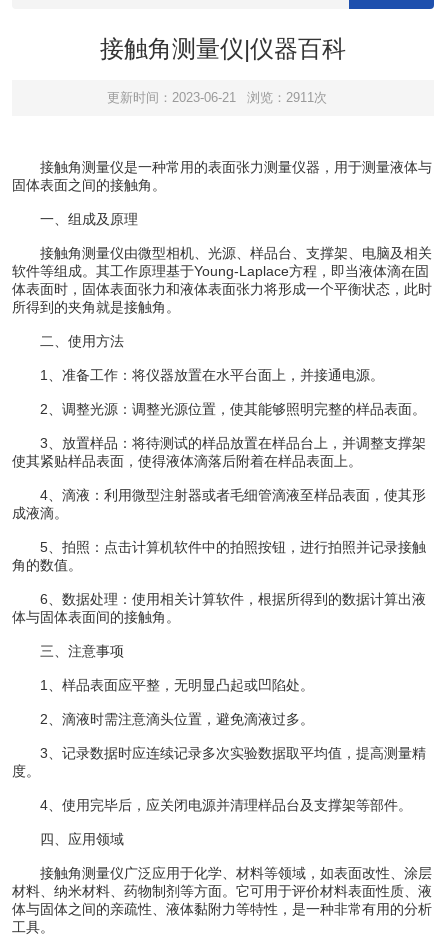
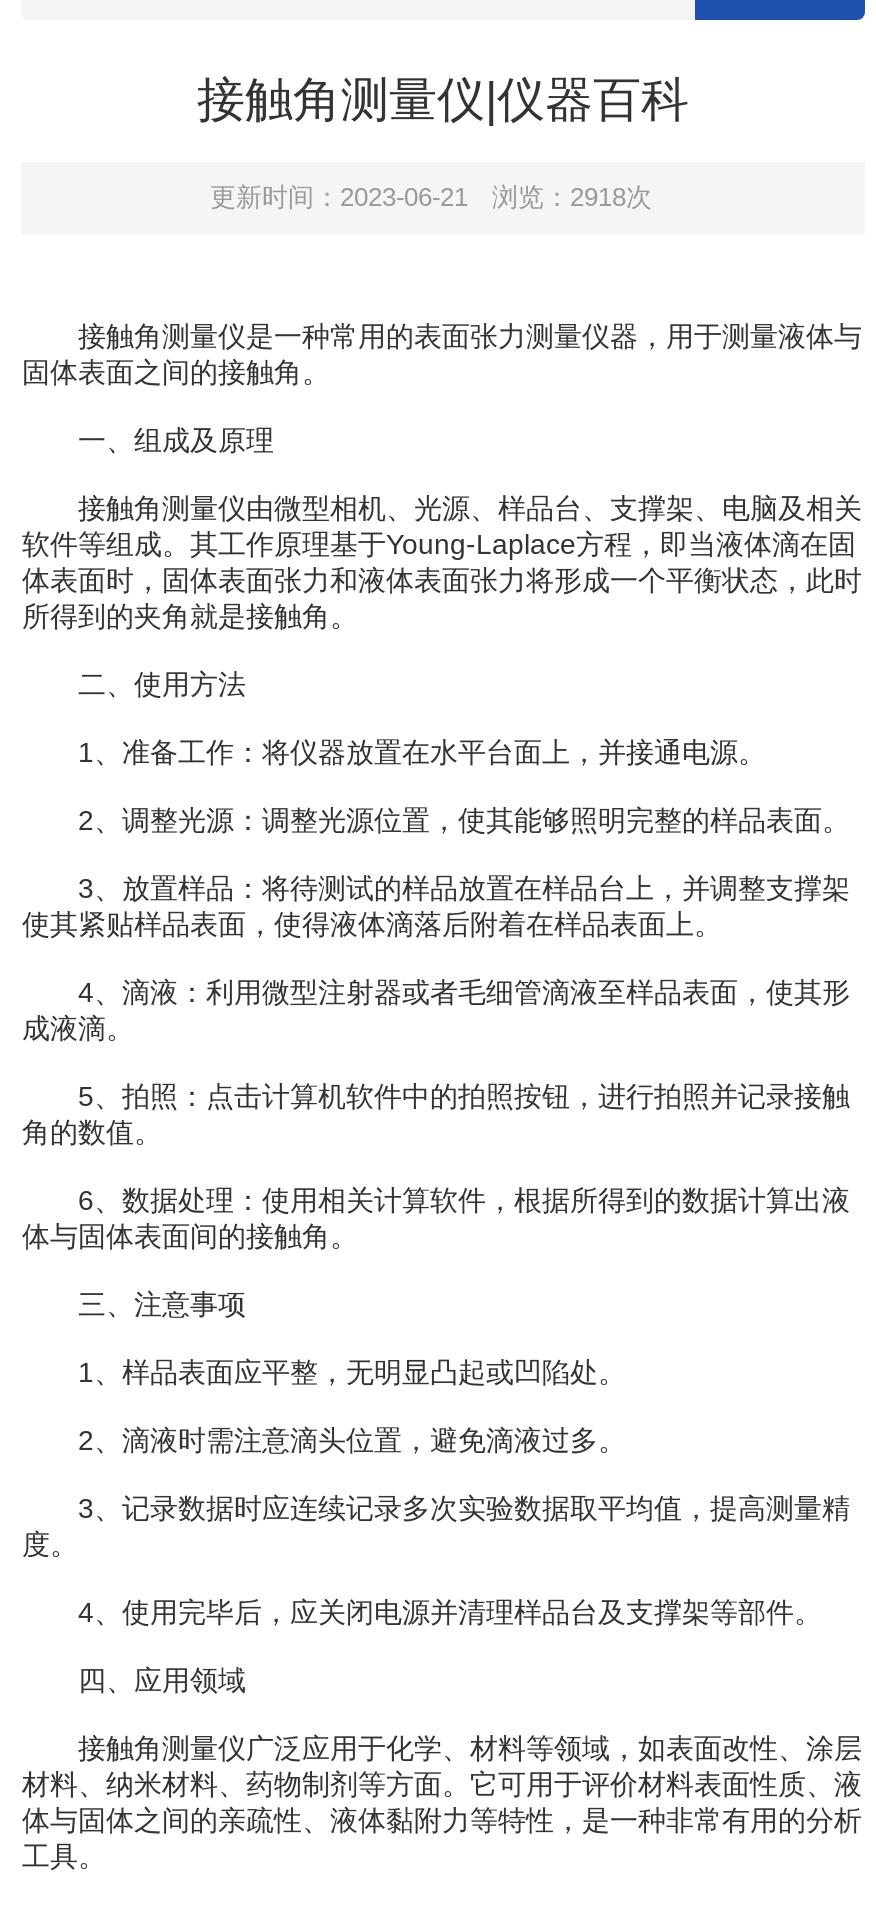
- 更新时间：2023-06-21 浏览：2911次
+ 更新时间：2023-06-21 浏览：2918次
